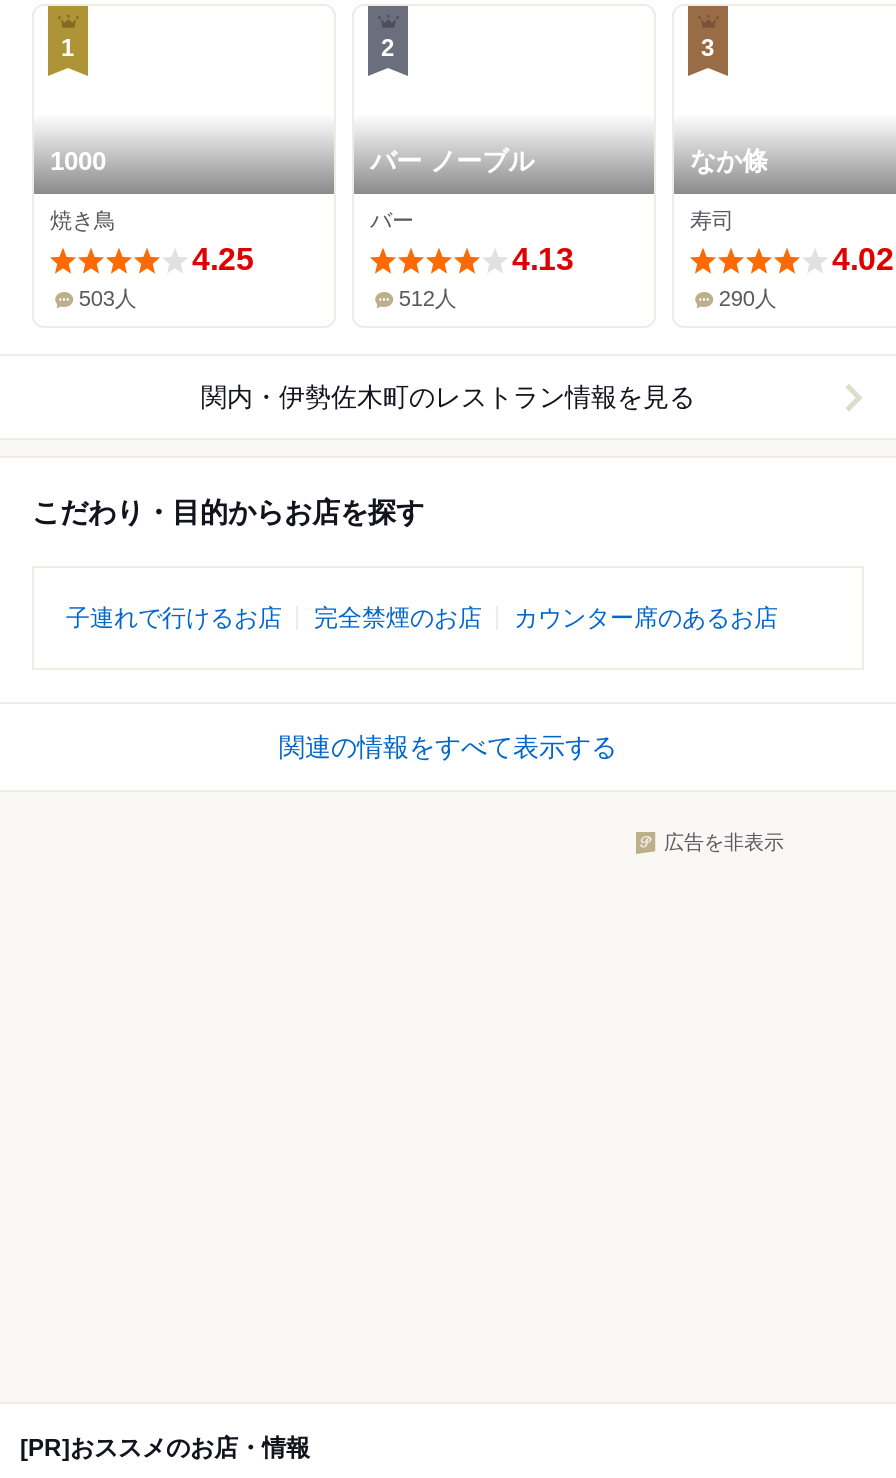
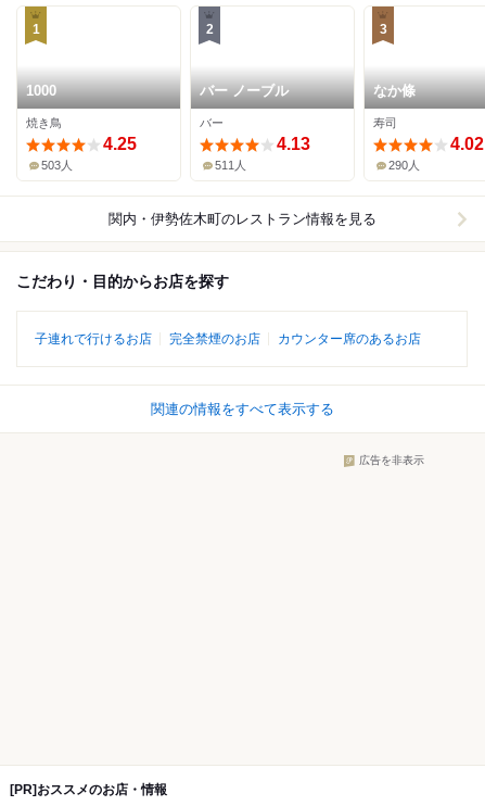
- 512人
+ 511人
